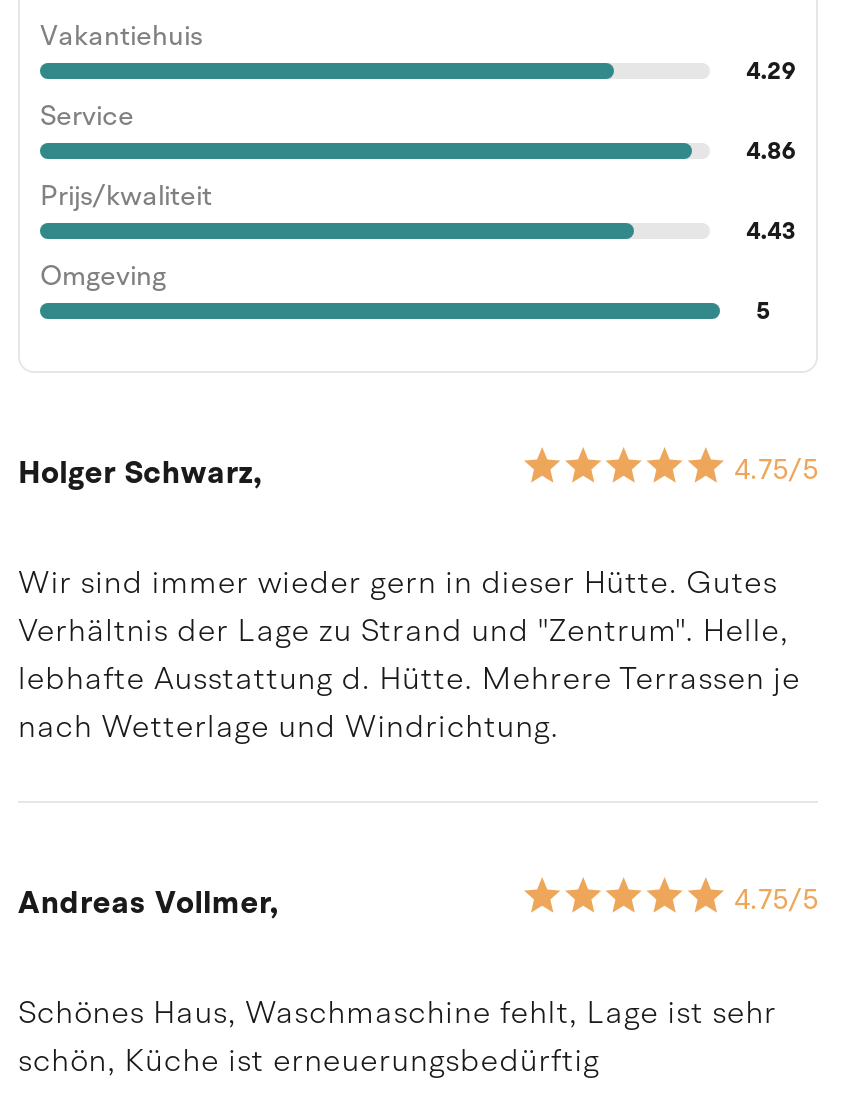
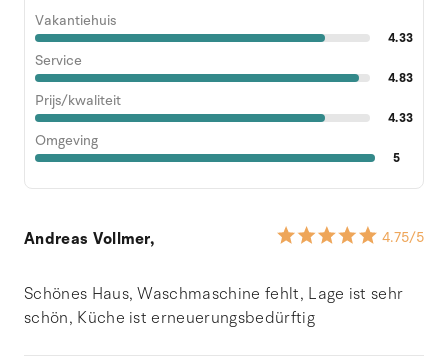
- 4.29
+ 4.33

- 4.86
+ 4.83

- 4.43
+ 4.33

- Holger Schwarz,
- 4.75/5
- Wir sind immer wieder gern in dieser Hütte. Gutes
- Verhältnis der Lage zu Strand und "Zentrum". Helle,
- lebhafte Ausstattung d. Hütte. Mehrere Terrassen je
- nach Wetterlage und Windrichtung.
